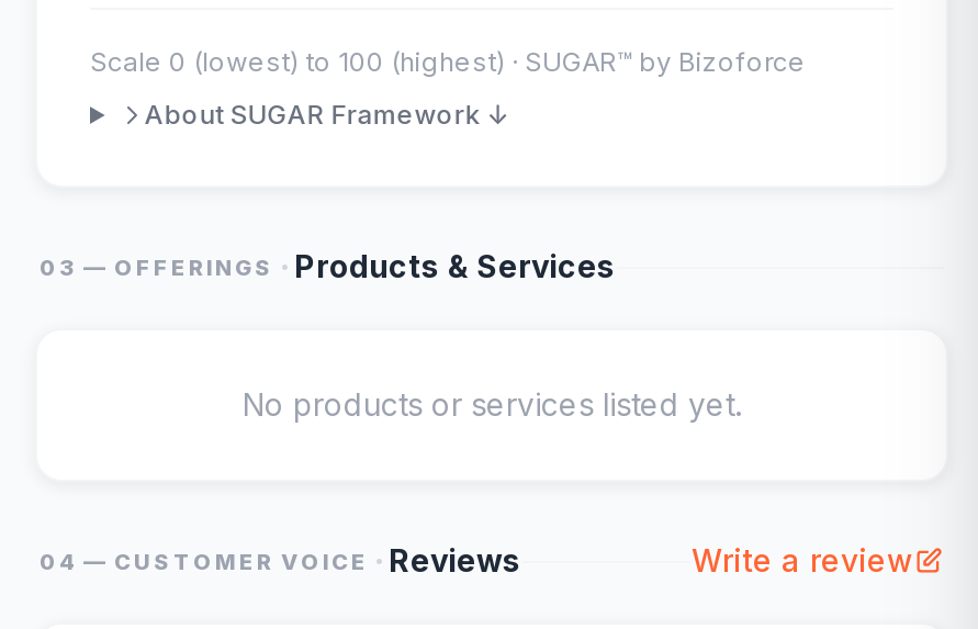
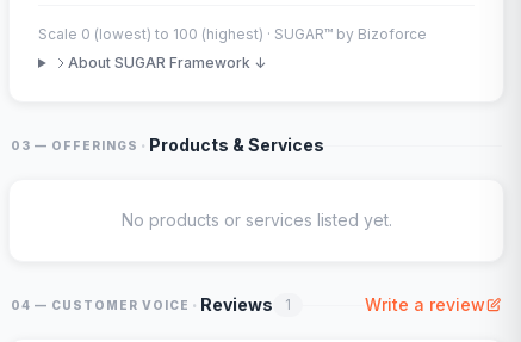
+ 1
